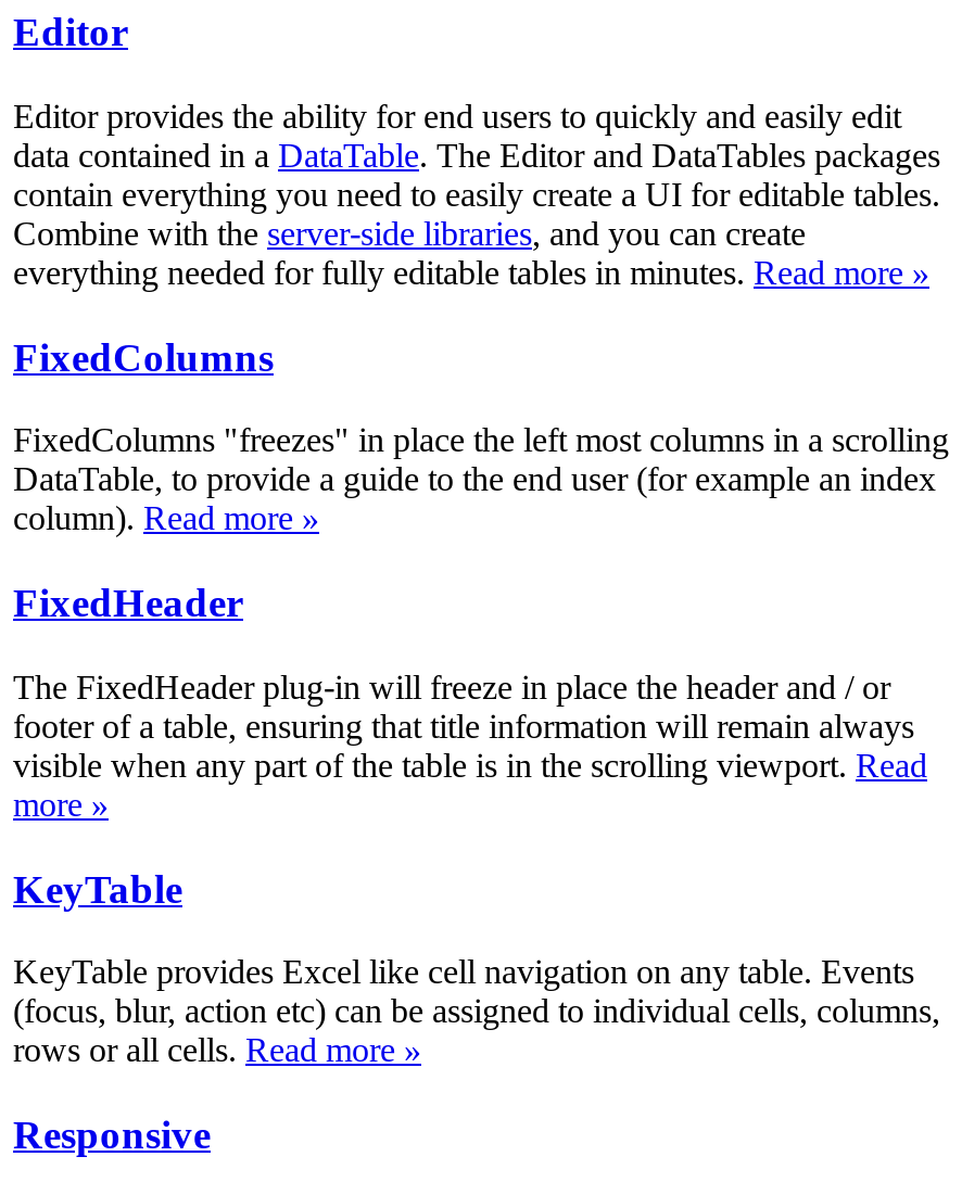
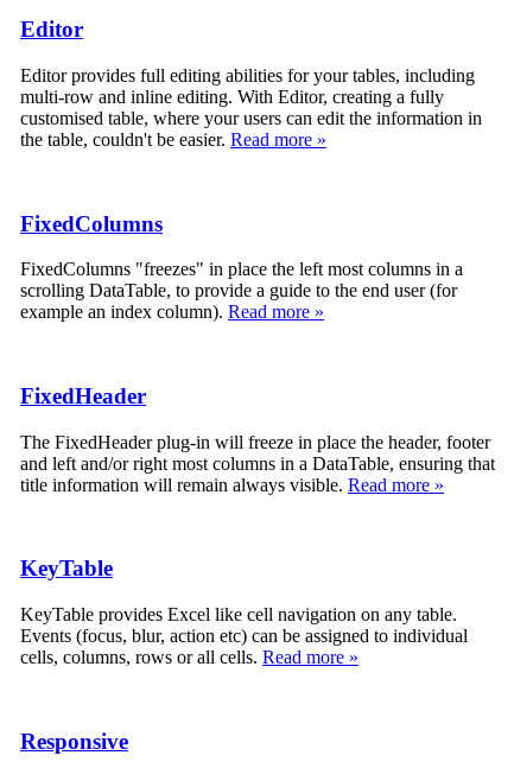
- Editor provides the ability for end users to quickly and easily edit
- data contained in a DataTable. The Editor and DataTables packages
- contain everything you need to easily create a UI for editable tables.
- Combine with theserver-side libraries, and you can create
- everything needed for fully editable tables in minutes. Read more »
+ Editor provides full editing abilities for your tables, including
+ multi-row and inline editing. With Editor, creating a fully
+ customised table, where your users can edit the information in
+ the table, couldn't be easier. Read more »

- The FixedHeader plug-in will freeze in place the header and / or
- footer of a table, ensuring that title information will remain always
- visible when any part of the table is in the scrolling viewport. Read
- more »
+ The FixedHeader plug-in will freeze in place the header, footer
+ and left and/or right most columns in a DataTable, ensuring that
+ title information will remain always visible. Read more »
